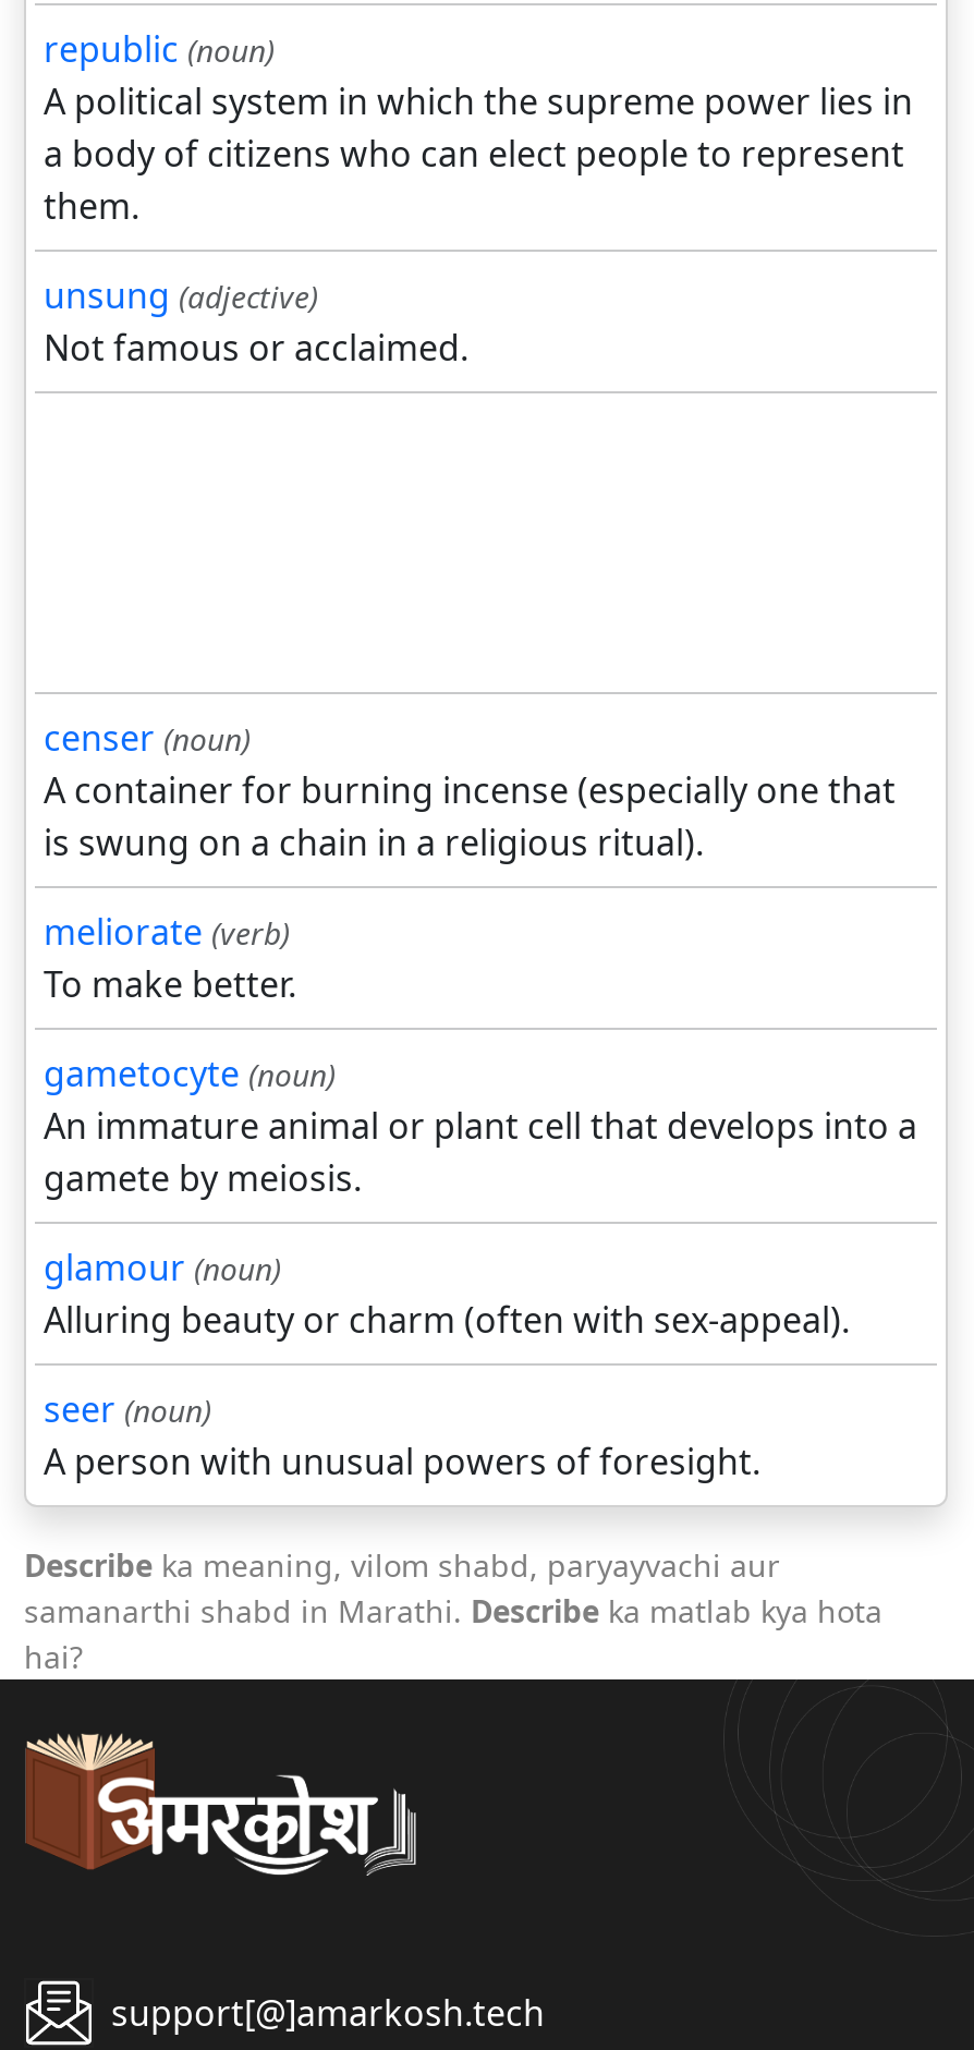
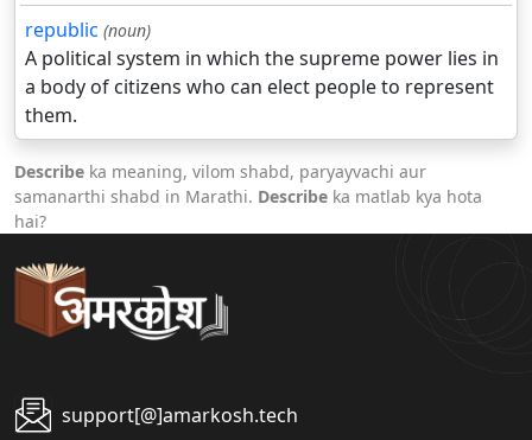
- unsung (adjective)
- Not famous or acclaimed.

- censer (noun)
- A container for burning incense (especially one that
- is swung on a chain in a religious ritual).
- meliorate (verb)
- To make better.
- gametocyte (noun)
- An immature animal or plant cell that develops into a
- gamete by meiosis.
- glamour (noun)
- Alluring beauty or charm (often with sex-appeal).
- seer (noun)
- A person with unusual powers of foresight.
